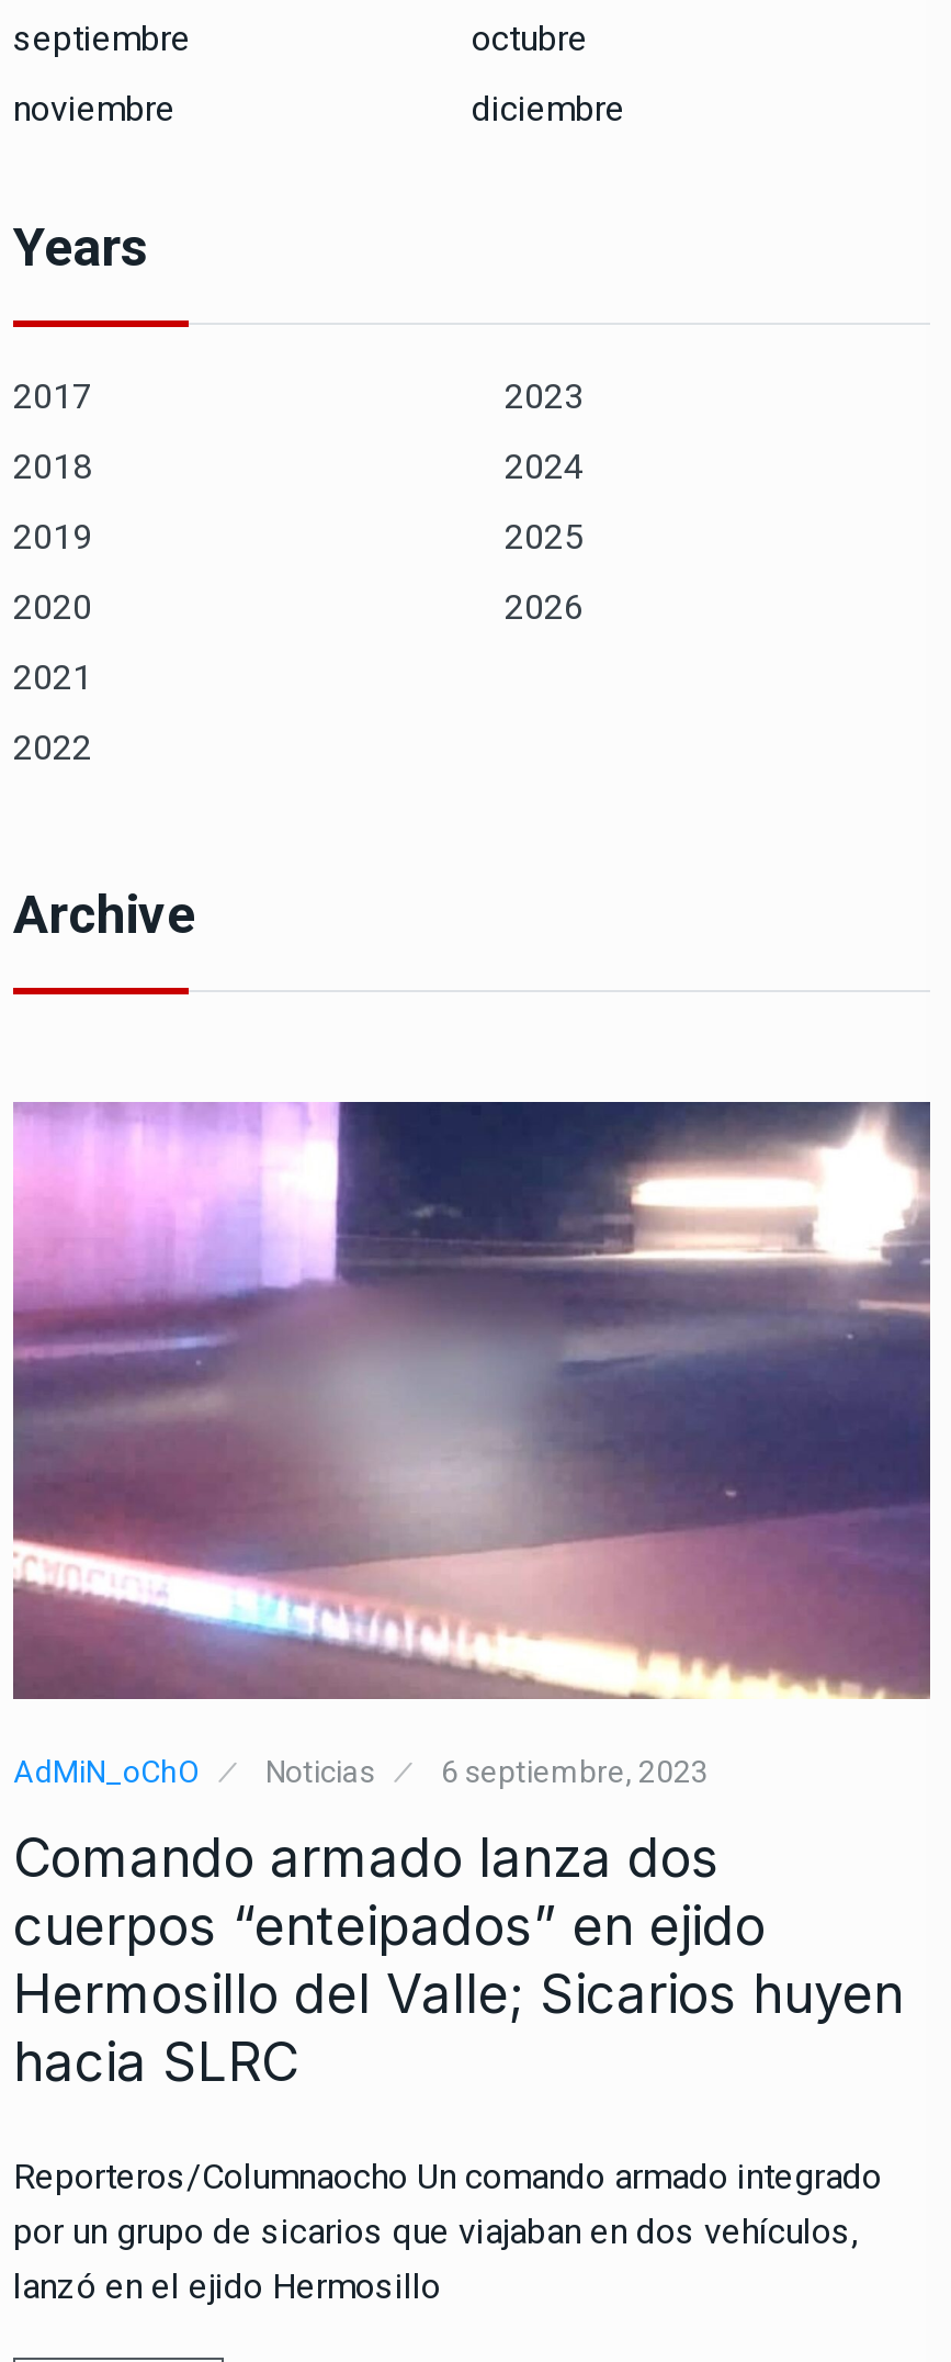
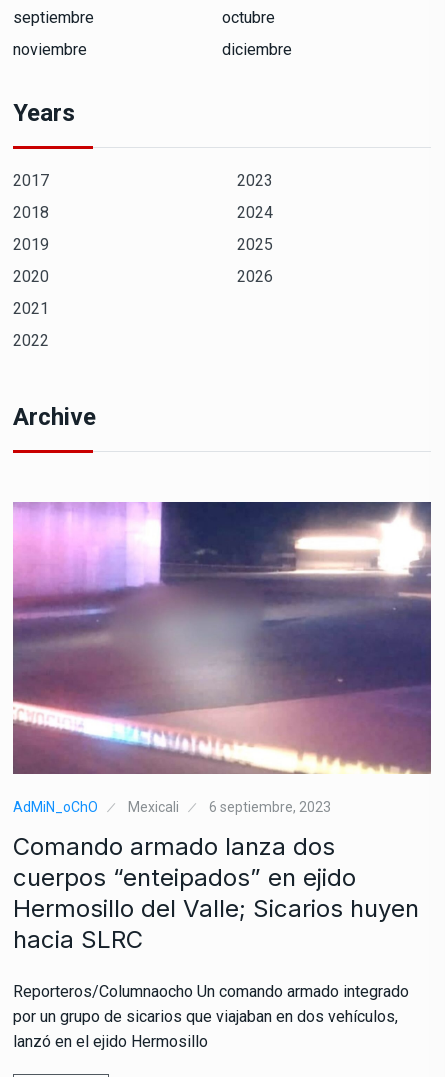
- Noticias
+ Mexicali
